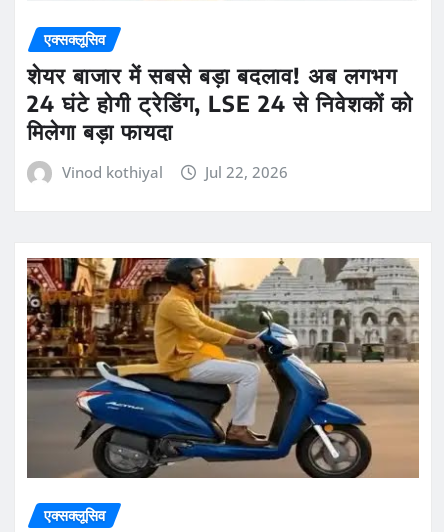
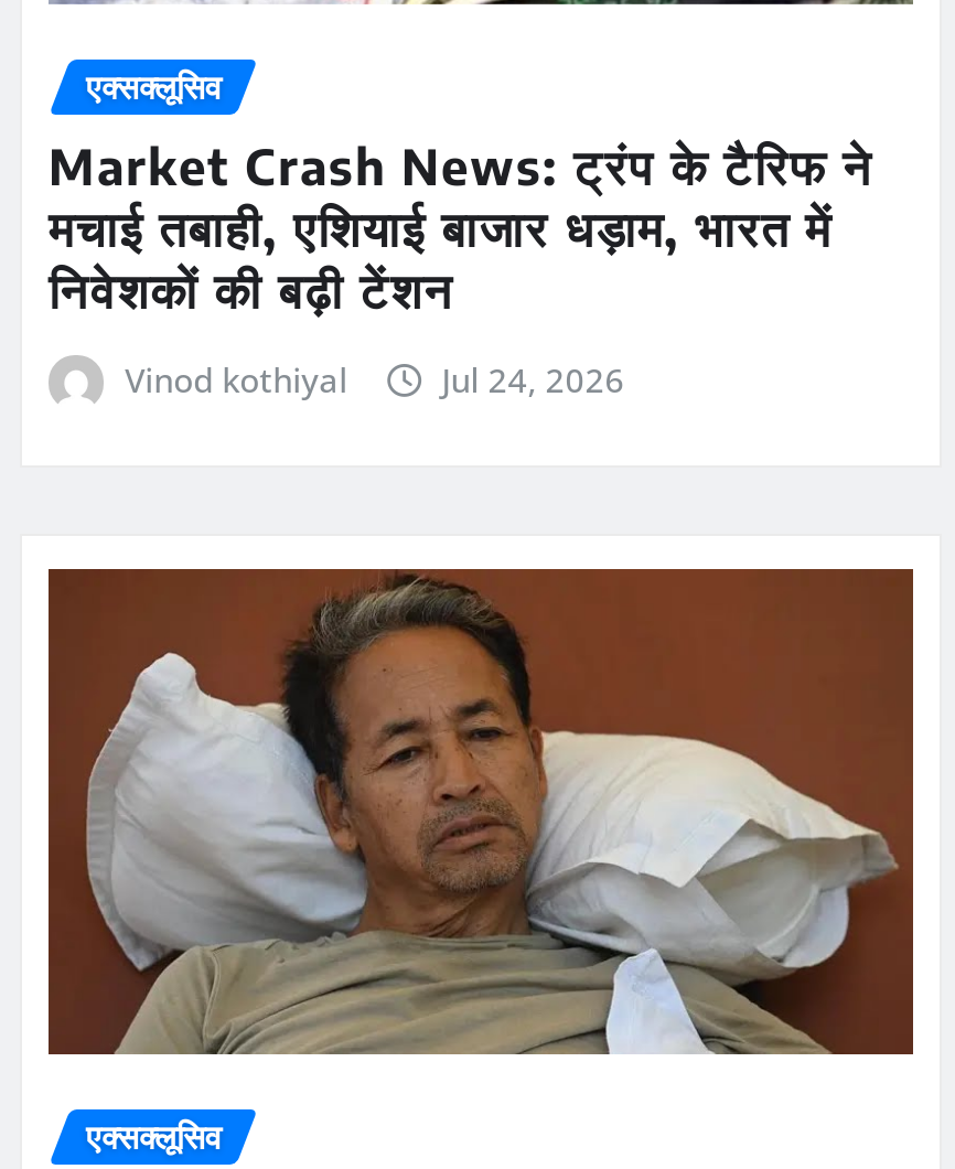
- शेयर बाजार में सबसे बड़ा बदलाव! अब लगभग
- 24 घंटे होगी ट्रेडिंग, LSE 24 से निवेशकों को
- मिलेगा बड़ा फायदा
+ Market Crash News: ट्रंप के टैरिफ ने
+ मचाई तबाही, एशियाई बाजार धड़ाम, भारत में
+ निवेशकों की बढ़ी टेंशन

- Jul 22, 2026
+ Jul 24, 2026

- [image]
+ [image]
